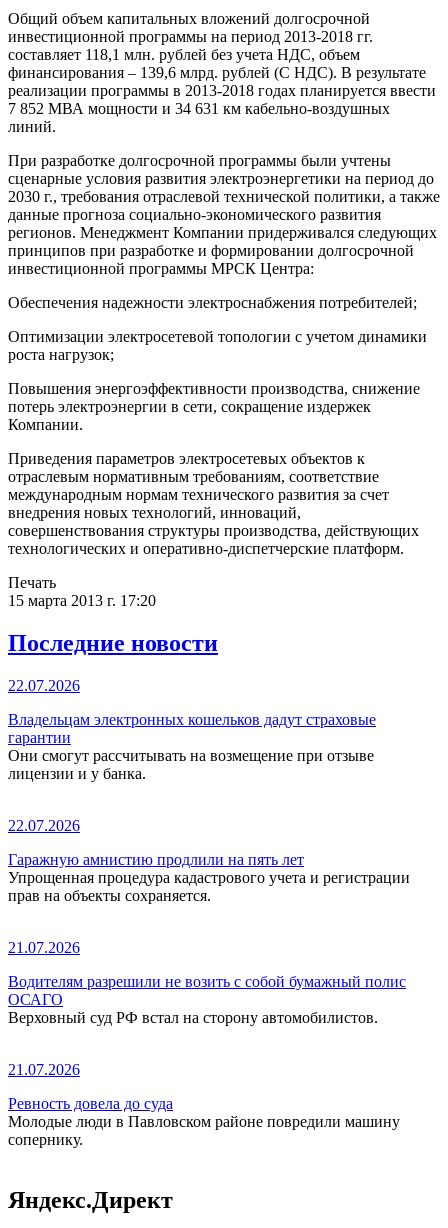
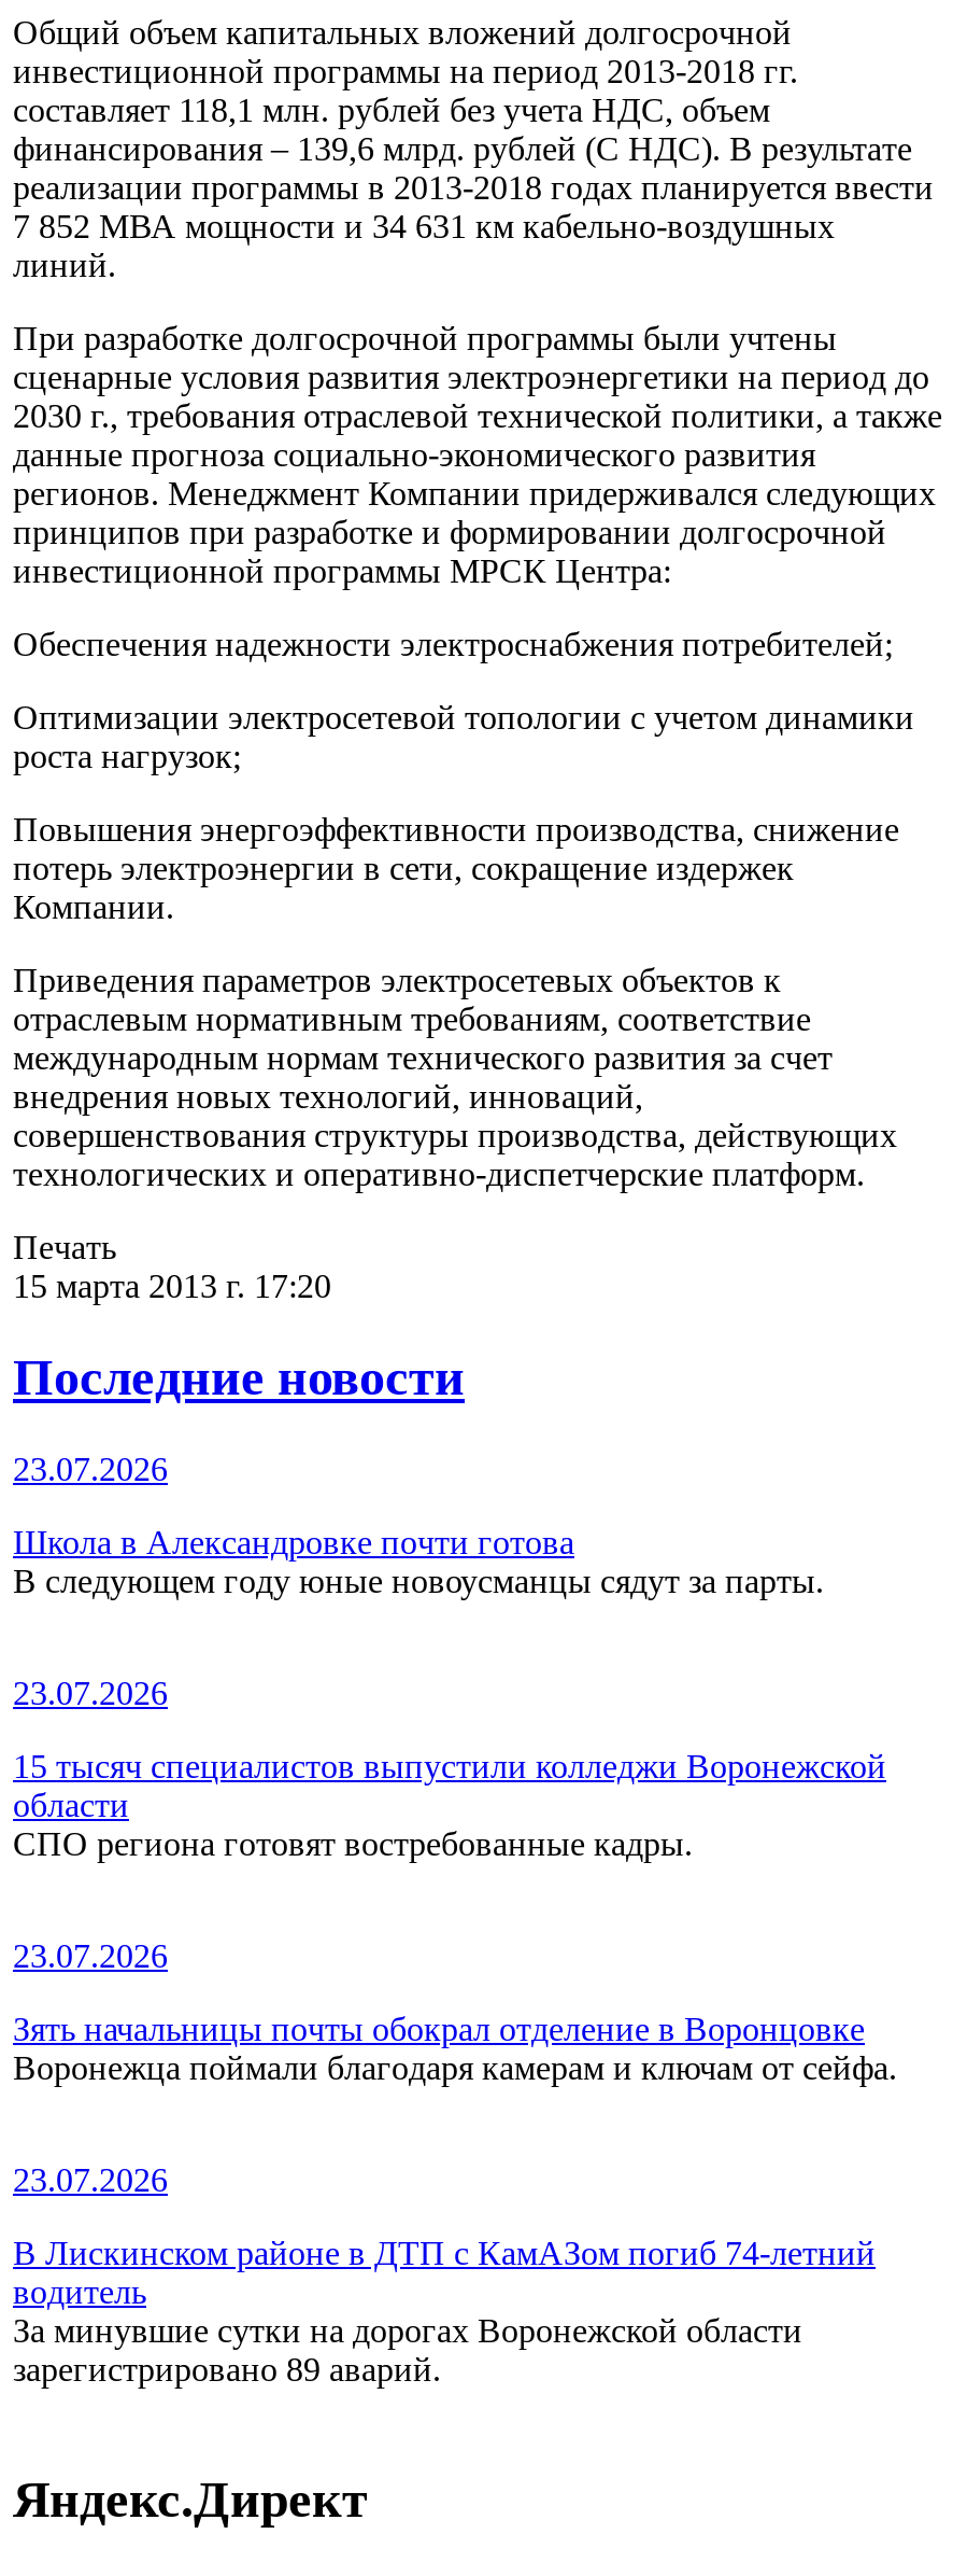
- 22.07.2026
+ 23.07.2026

- Владельцам электронных кошельков дадут страховые
- гарантии
- Они смогут рассчитывать на возмещение при отзыве
- лицензии и у банка.
+ Школа в Александровке почти готова
+ В следующем году юные новоусманцы сядут за парты.

- 22.07.2026
+ 23.07.2026

- Гаражную амнистию продлили на пять лет
- Упрощенная процедура кадастрового учета и регистрации
- прав на объекты сохраняется.
+ 15 тысяч специалистов выпустили колледжи Воронежской
+ области
+ СПО региона готовят востребованные кадры.

- 21.07.2026
+ 23.07.2026

- Водителям разрешили не возить с собой бумажный полис
- ОСАГО
- Верховный суд РФ встал на сторону автомобилистов.
+ Зять начальницы почты обокрал отделение в Воронцовке
+ Воронежца поймали благодаря камерам и ключам от сейфа.

- 21.07.2026
+ 23.07.2026

- Ревность довела до суда
- Молодые люди в Павловском районе повредили машину
- сопернику.
+ В Лискинском районе в ДТП с КамАЗом погиб 74-летний
+ водитель
+ За минувшие сутки на дорогах Воронежской области
+ зарегистрировано 89 аварий.
